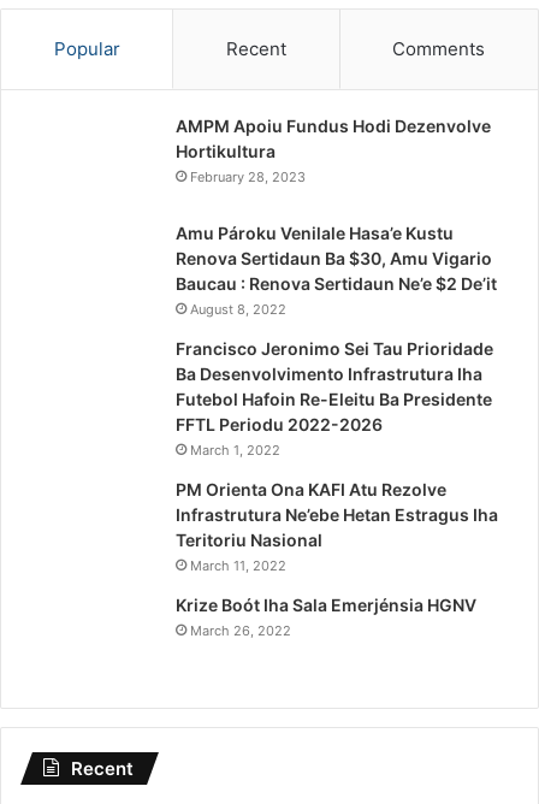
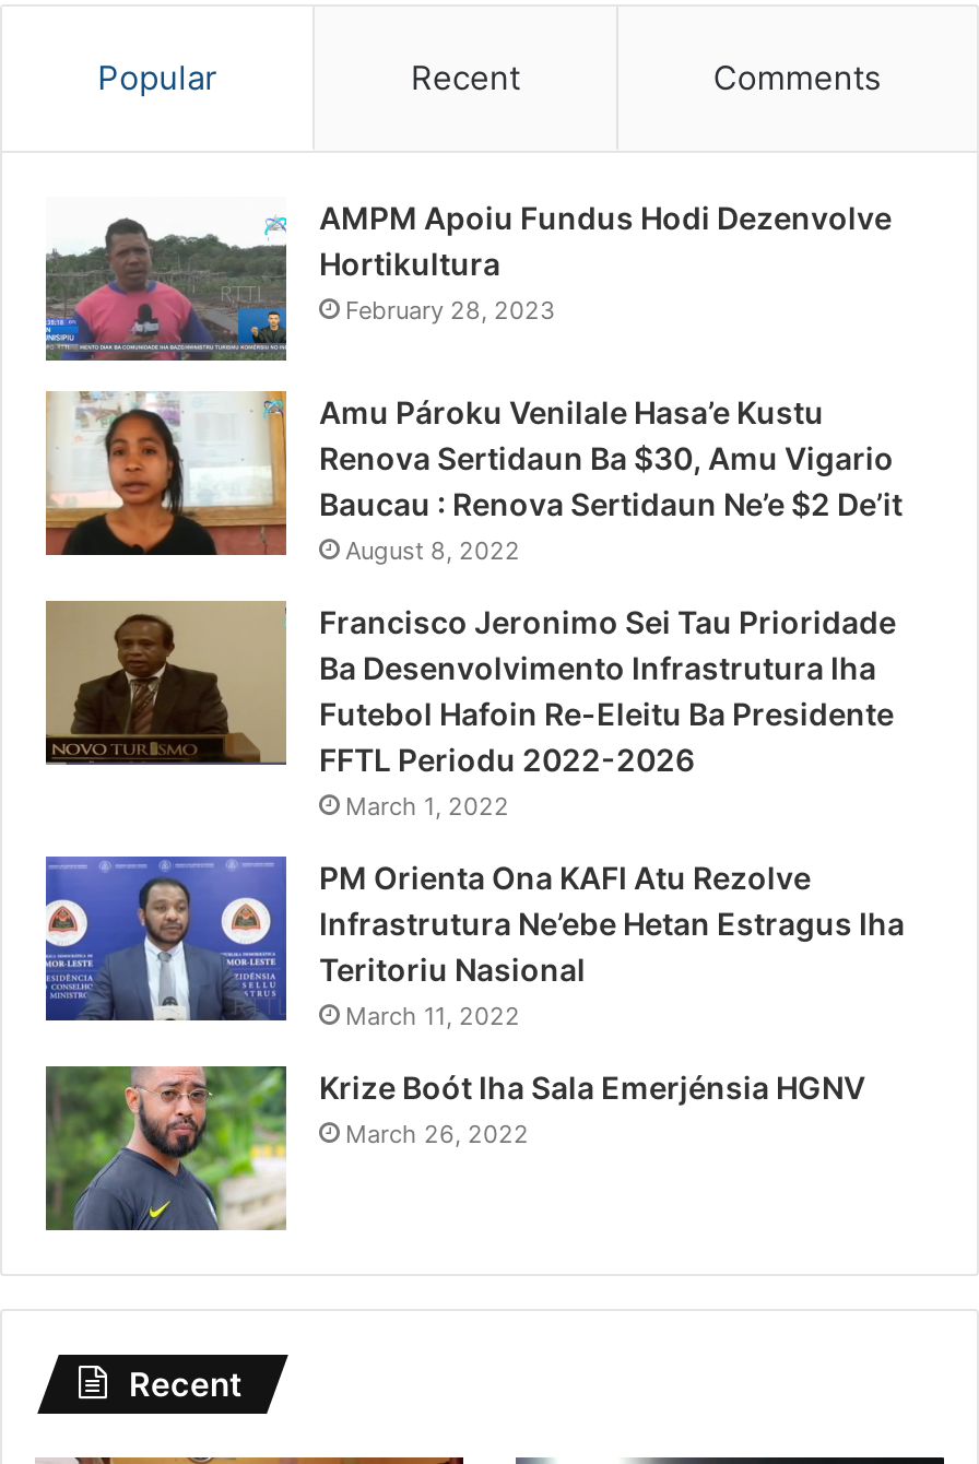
+ [image]

+ [image]

+ [image]

+ [image]

+ [image]
